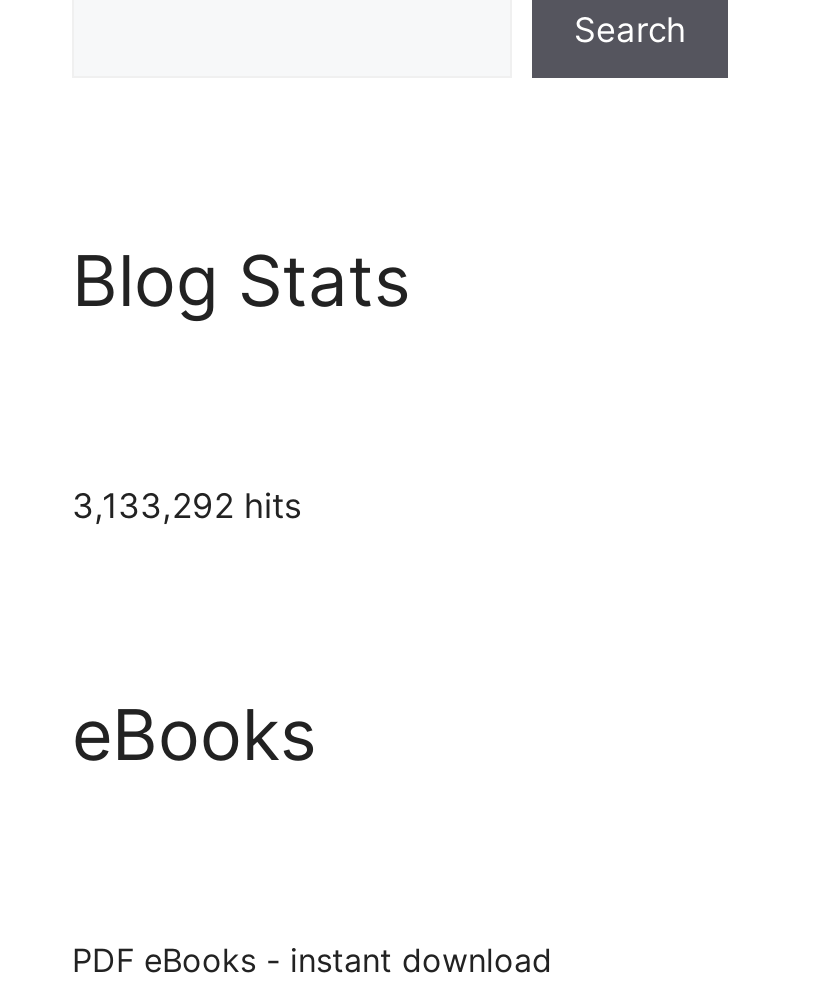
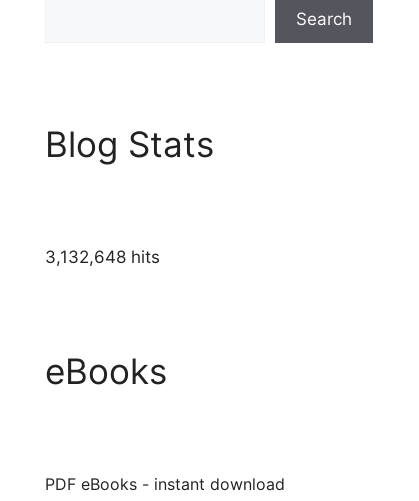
- 3,133,292 hits
+ 3,132,648 hits
